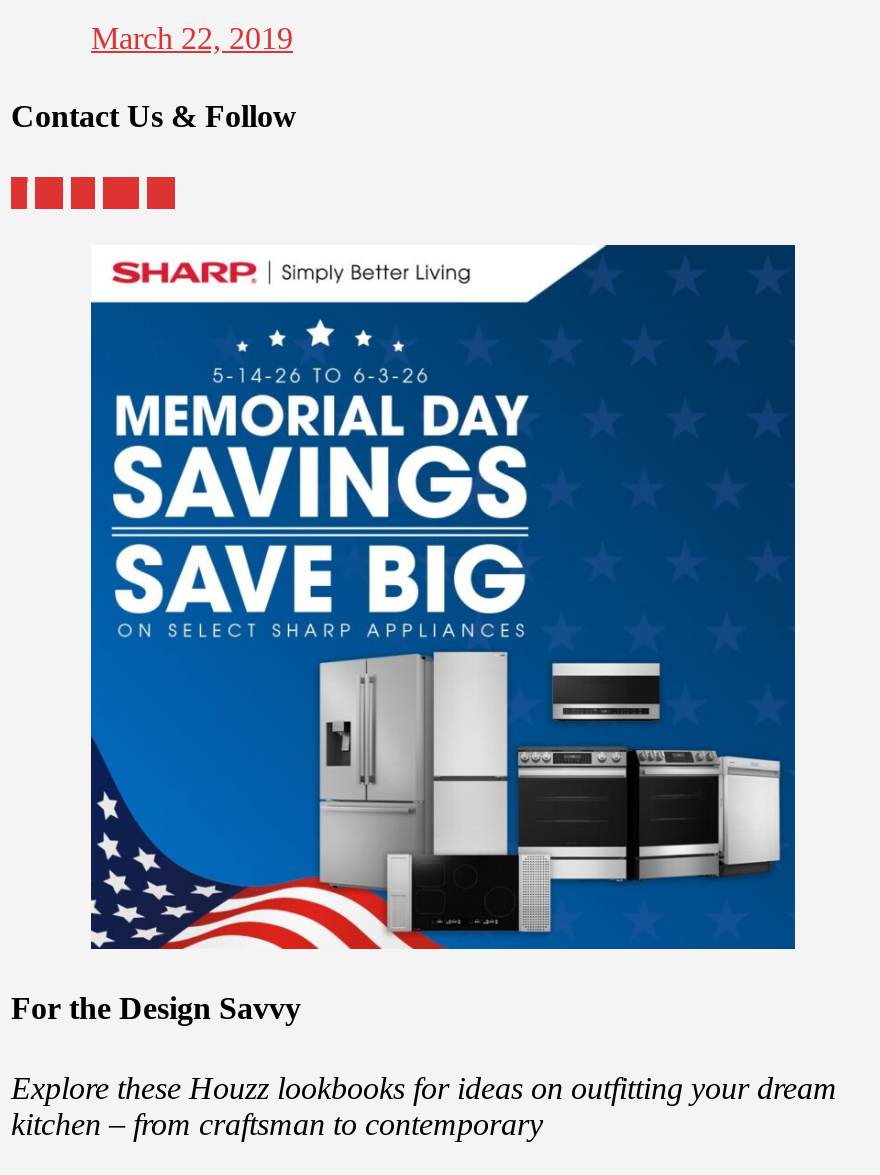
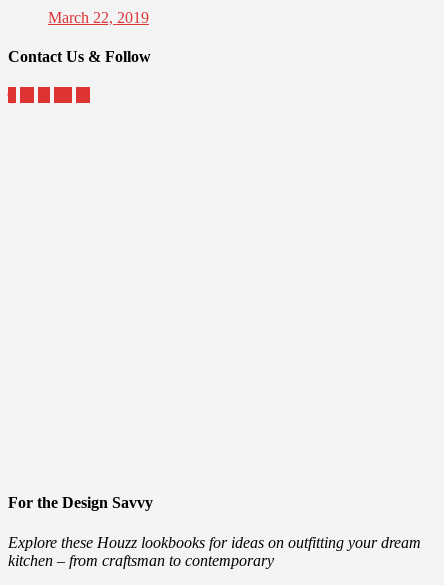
- [image]
